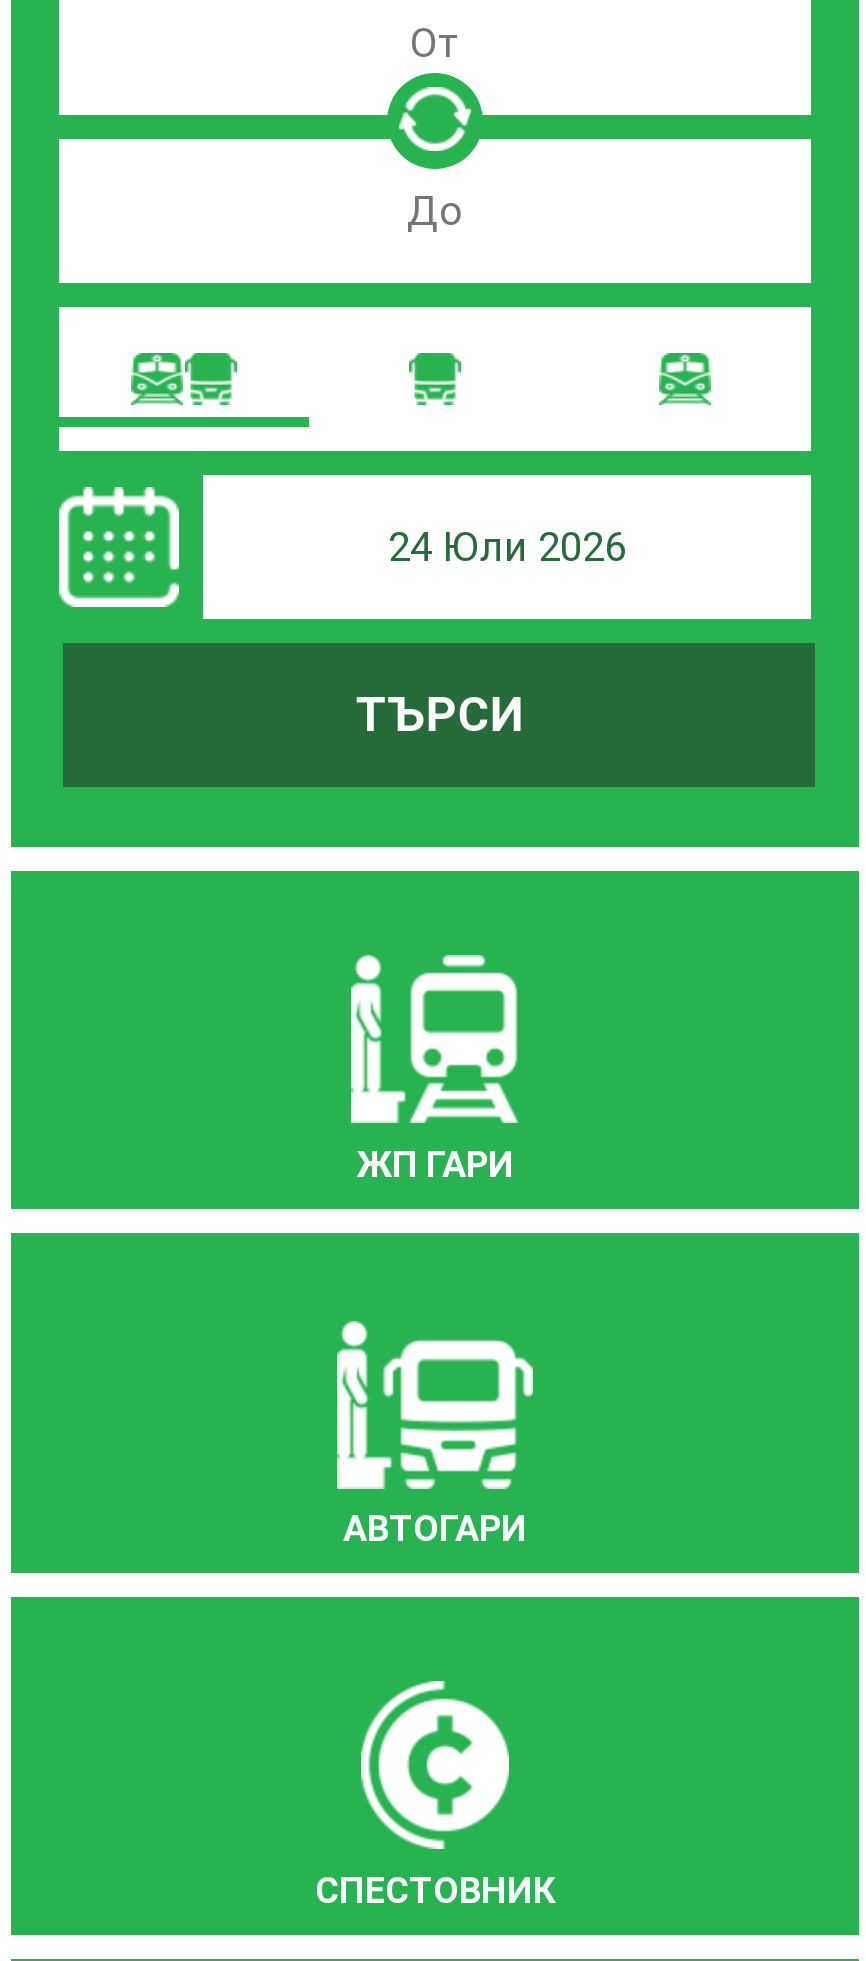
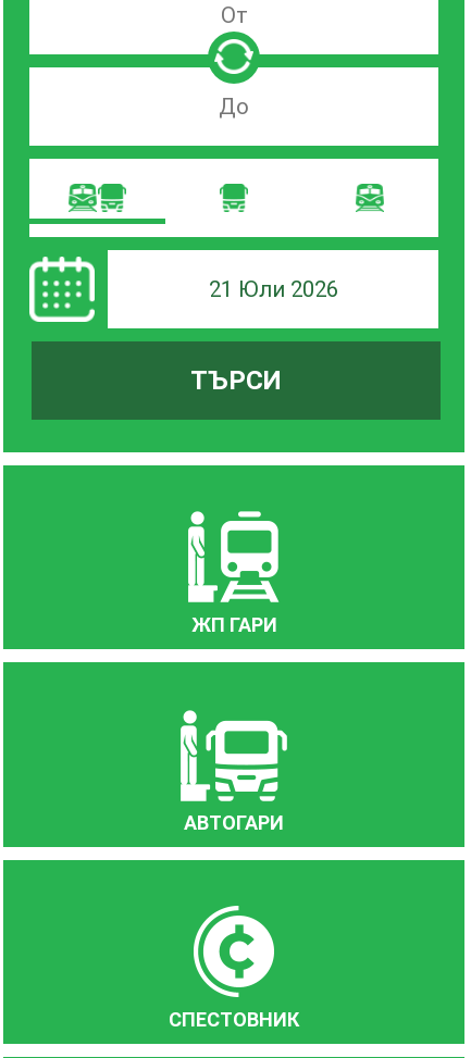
- 24 Юли 2026
+ 21 Юли 2026
